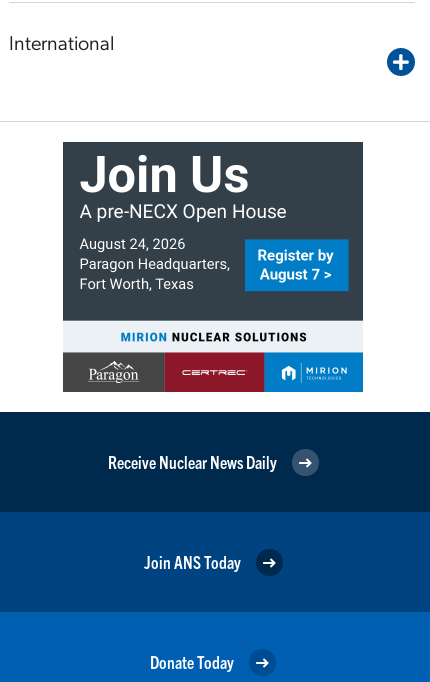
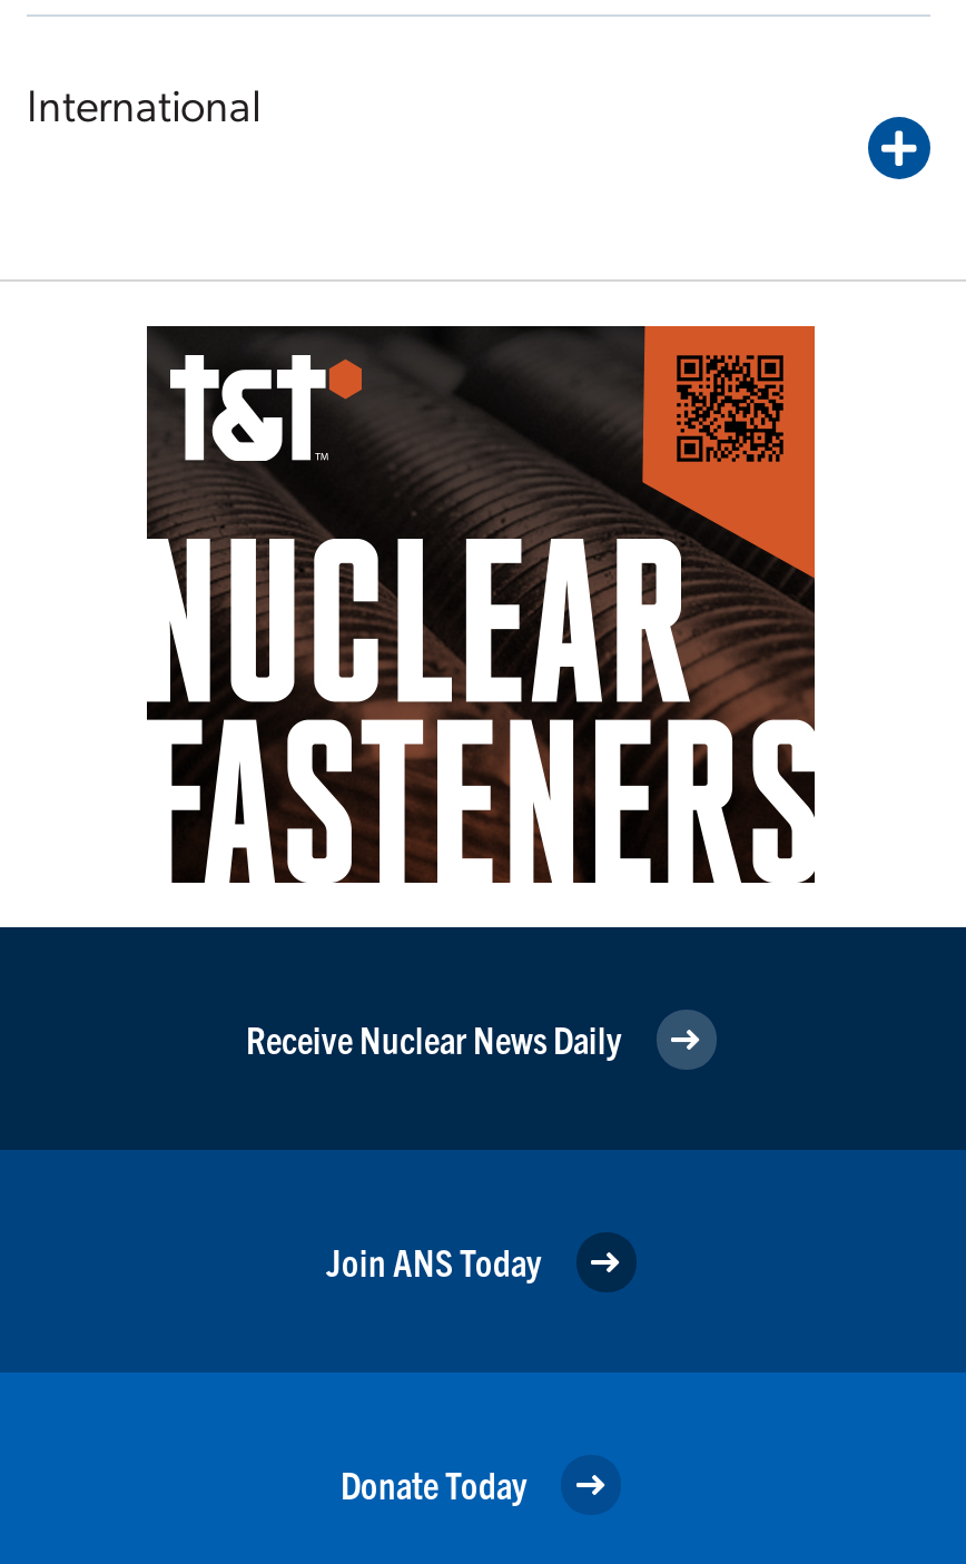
- [image]
+ [image]
